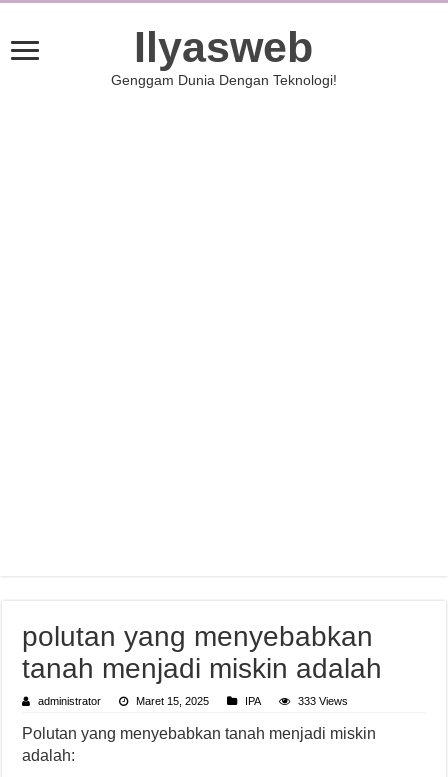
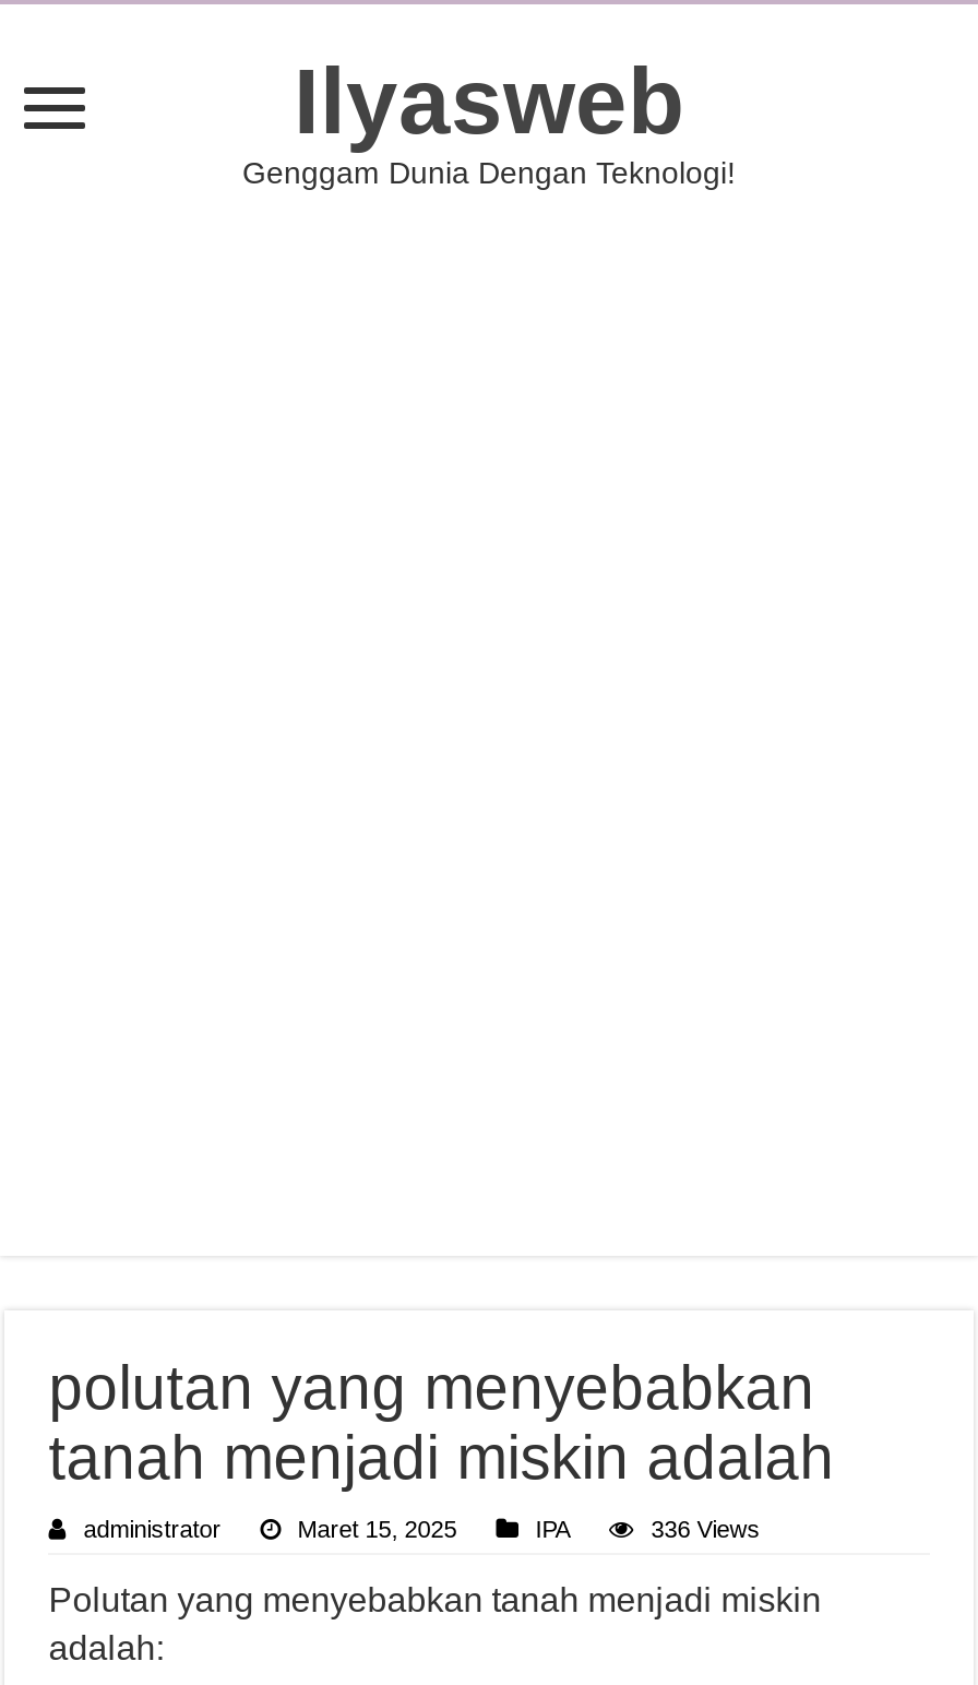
- 333 Views
+ 336 Views
